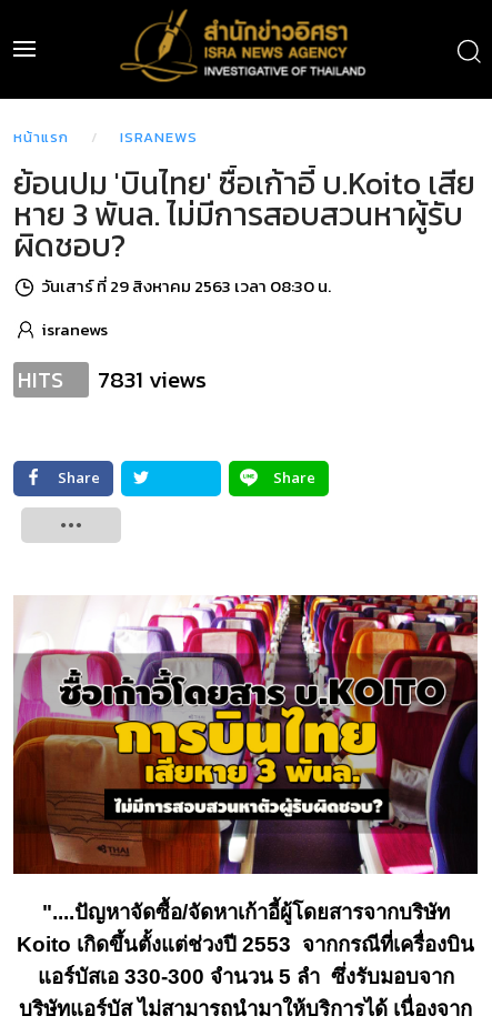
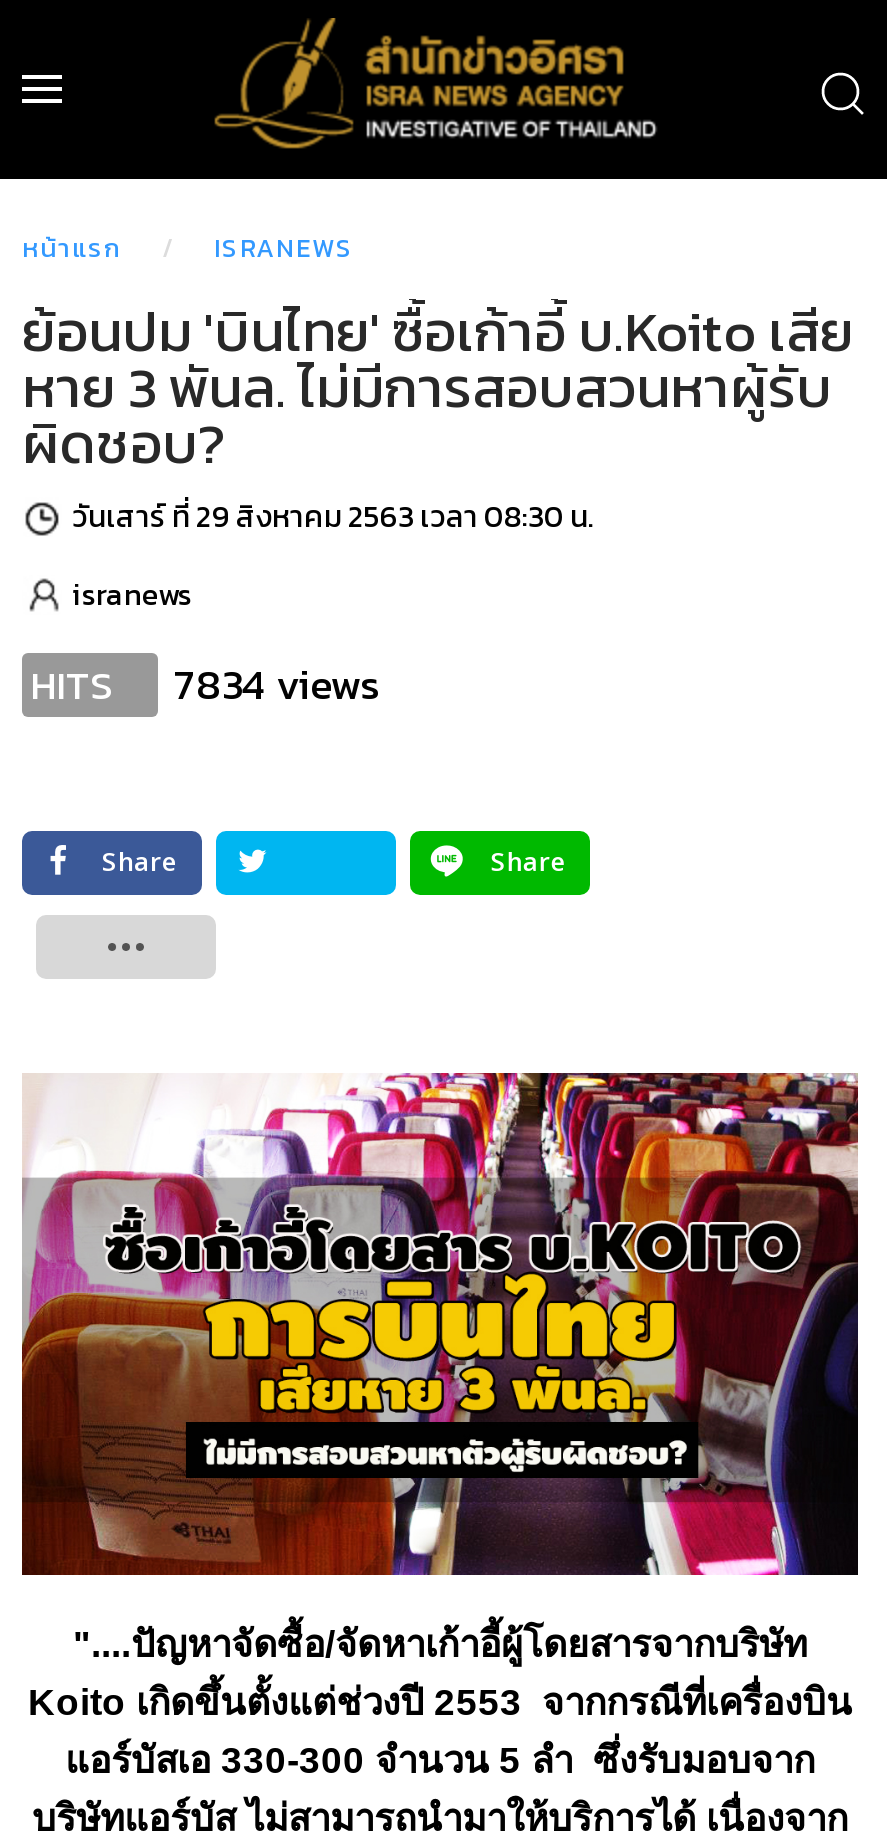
- HITS 7831 views
+ HITS 7834 views
